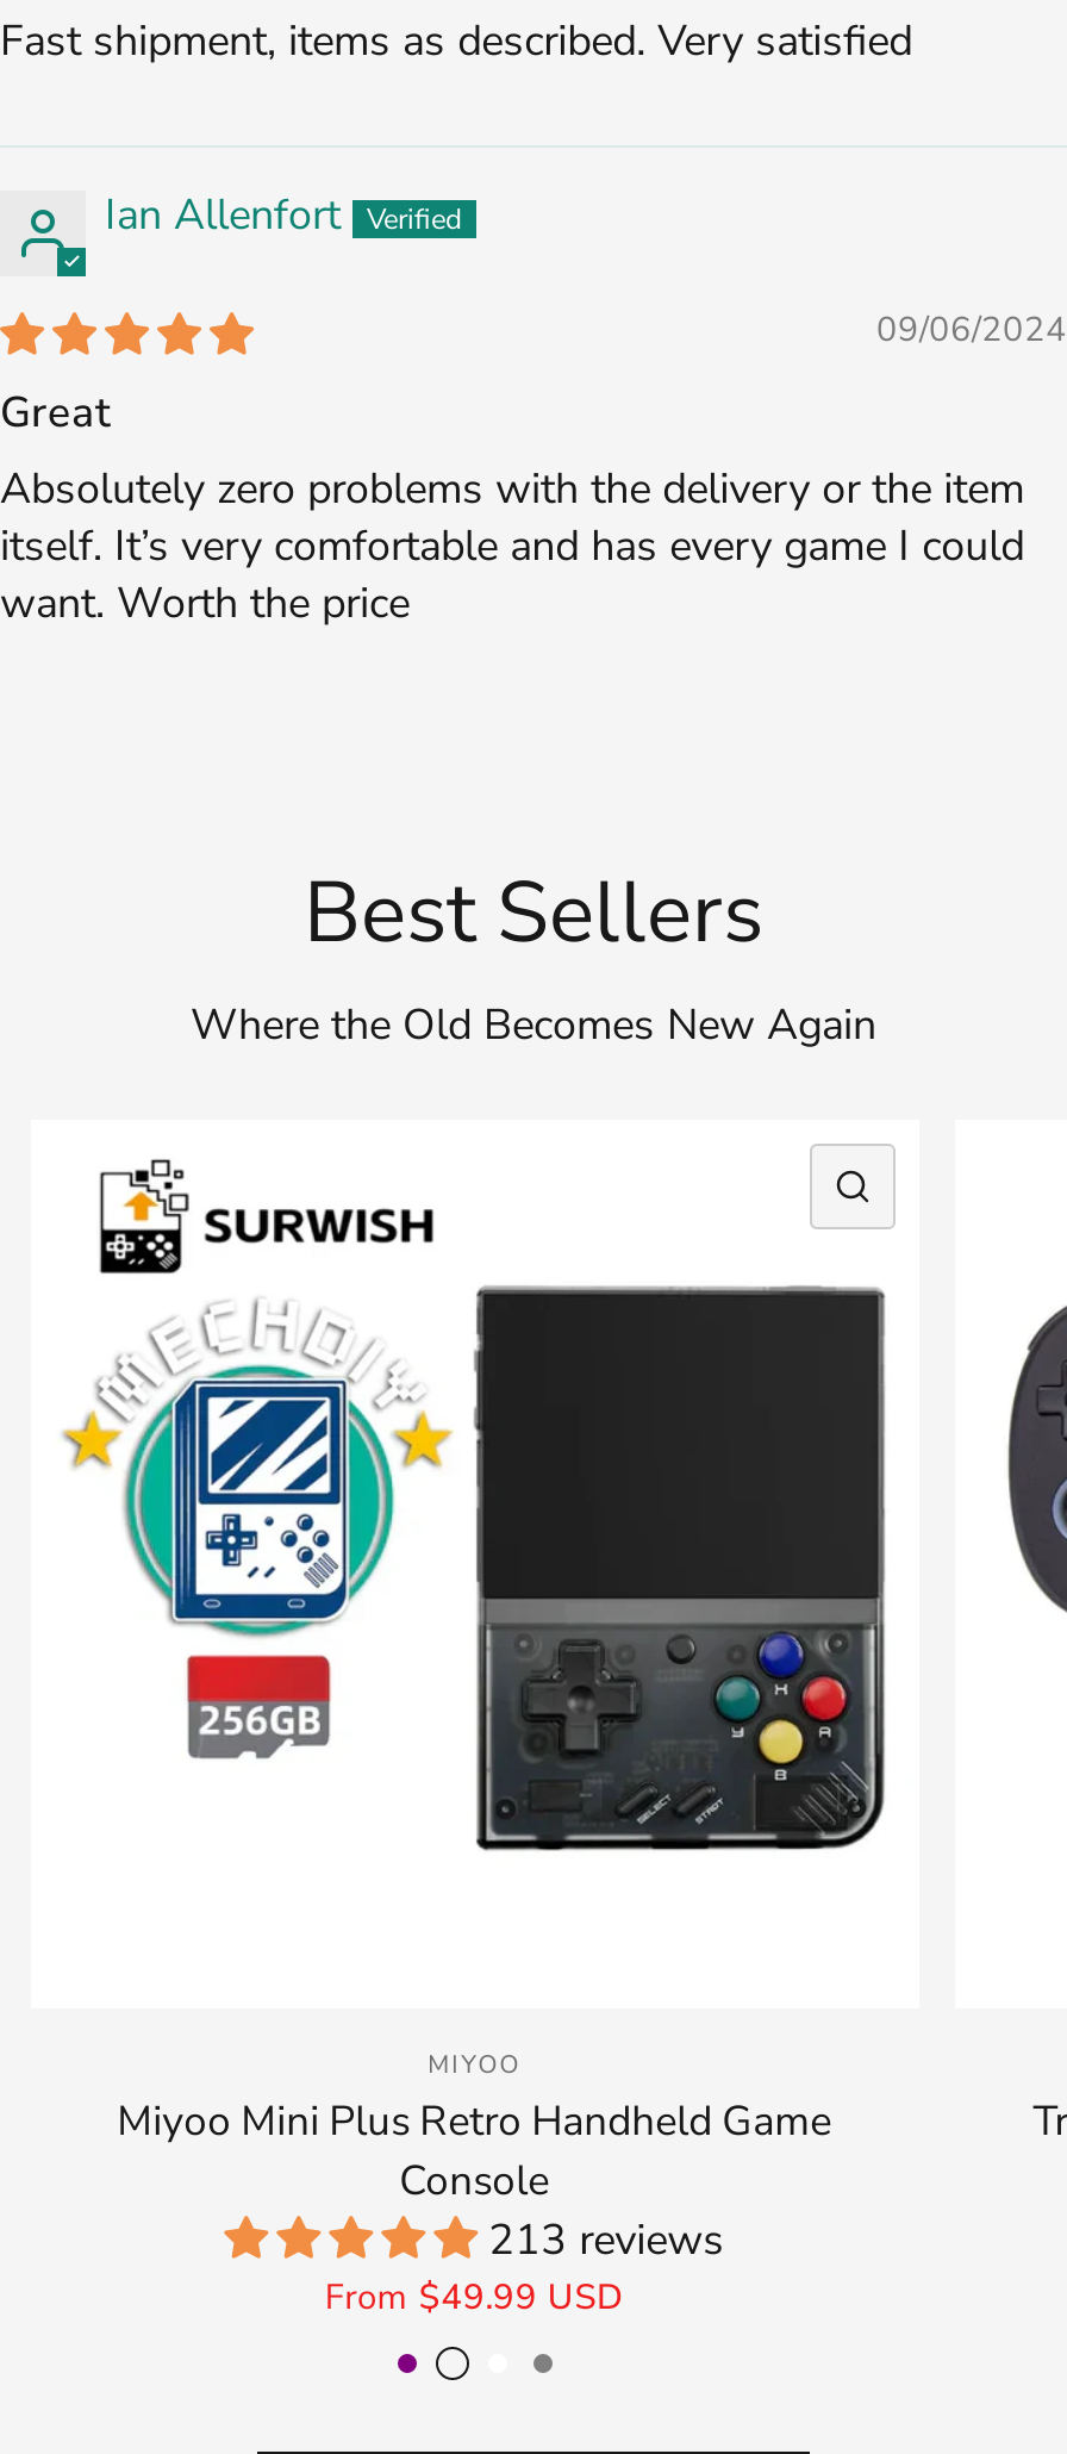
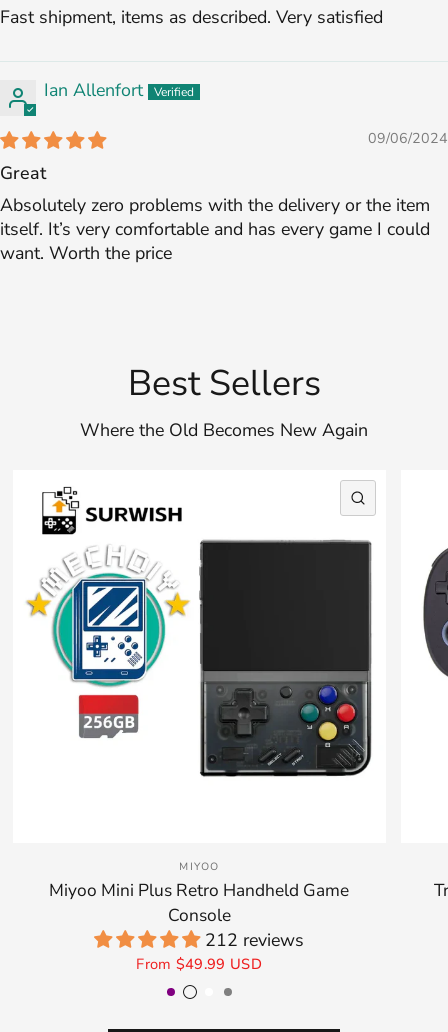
- 213 reviews
+ 212 reviews
